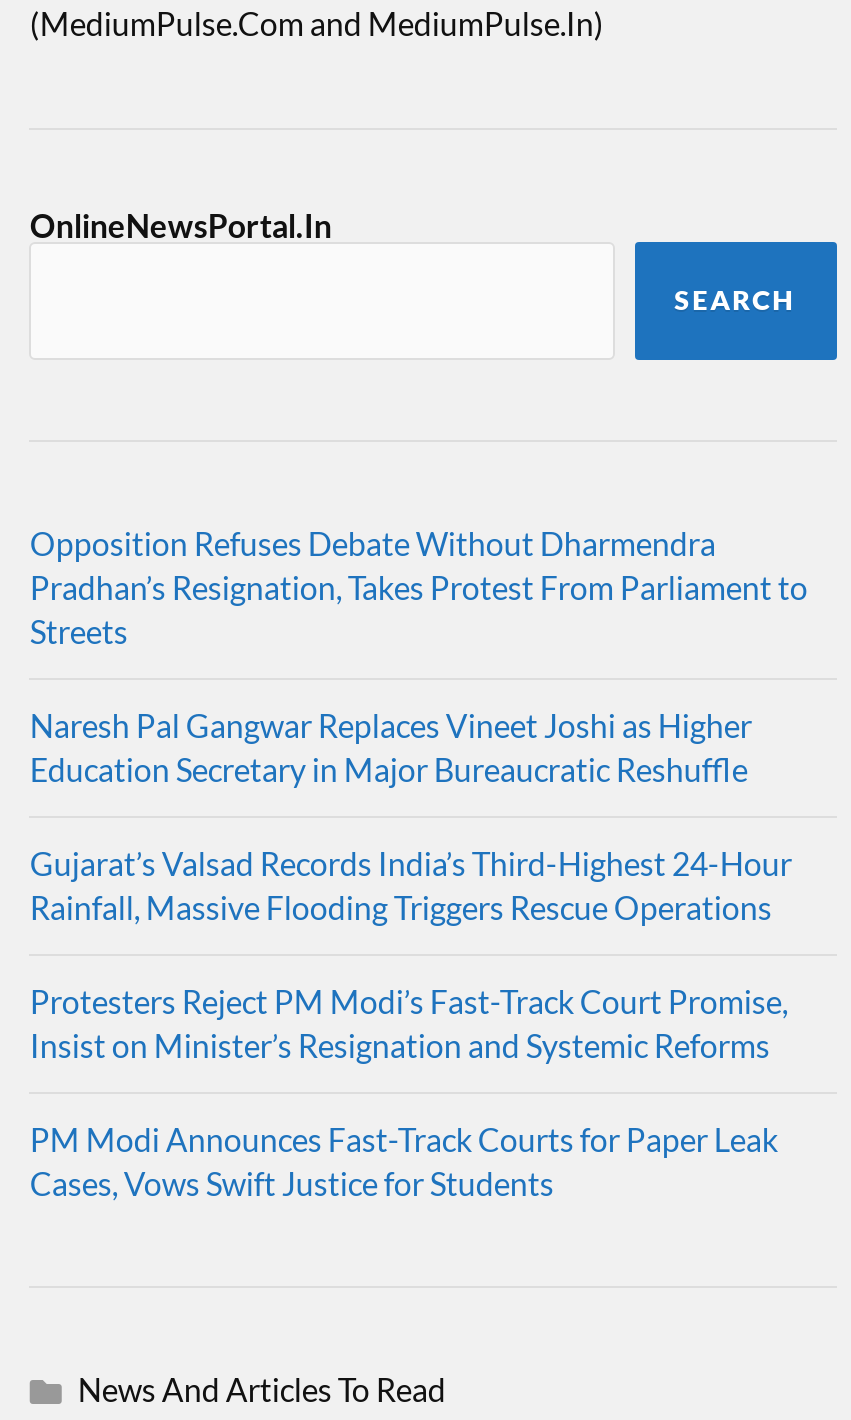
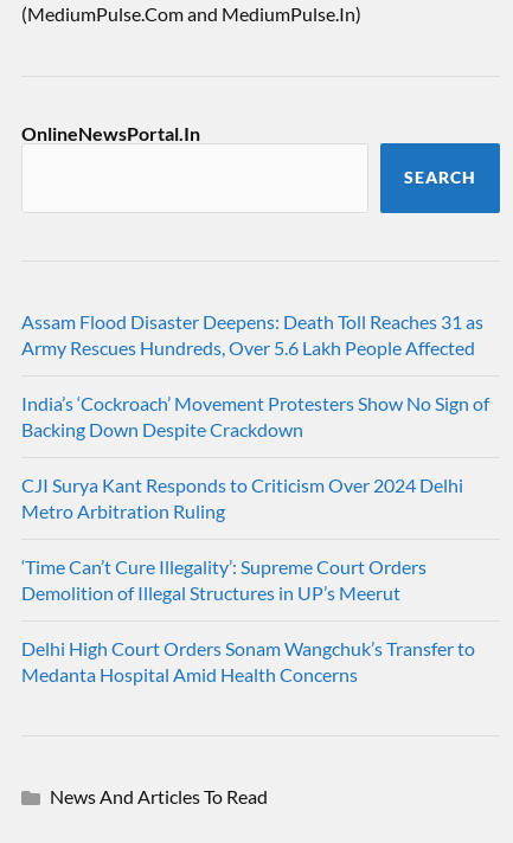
- Opposition Refuses Debate Without Dharmendra
- Pradhan’s Resignation, Takes Protest From Parliament to
- Streets
+ Assam Flood Disaster Deepens: Death Toll Reaches 31 as
+ Army Rescues Hundreds, Over 5.6 Lakh People Affected

- Naresh Pal Gangwar Replaces Vineet Joshi as Higher
- Education Secretary in Major Bureaucratic Reshuffle
+ India’s ‘Cockroach’ Movement Protesters Show No Sign of
+ Backing Down Despite Crackdown

- Gujarat’s Valsad Records India’s Third-Highest 24-Hour
- Rainfall, Massive Flooding Triggers Rescue Operations
+ CJI Surya Kant Responds to Criticism Over 2024 Delhi
+ Metro Arbitration Ruling

- Protesters Reject PM Modi’s Fast-Track Court Promise,
- Insist on Minister’s Resignation and Systemic Reforms
+ ‘Time Can’t Cure Illegality’: Supreme Court Orders
+ Demolition of Illegal Structures in UP’s Meerut

- PM Modi Announces Fast-Track Courts for Paper Leak
- Cases, Vows Swift Justice for Students
+ Delhi High Court Orders Sonam Wangchuk’s Transfer to
+ Medanta Hospital Amid Health Concerns
